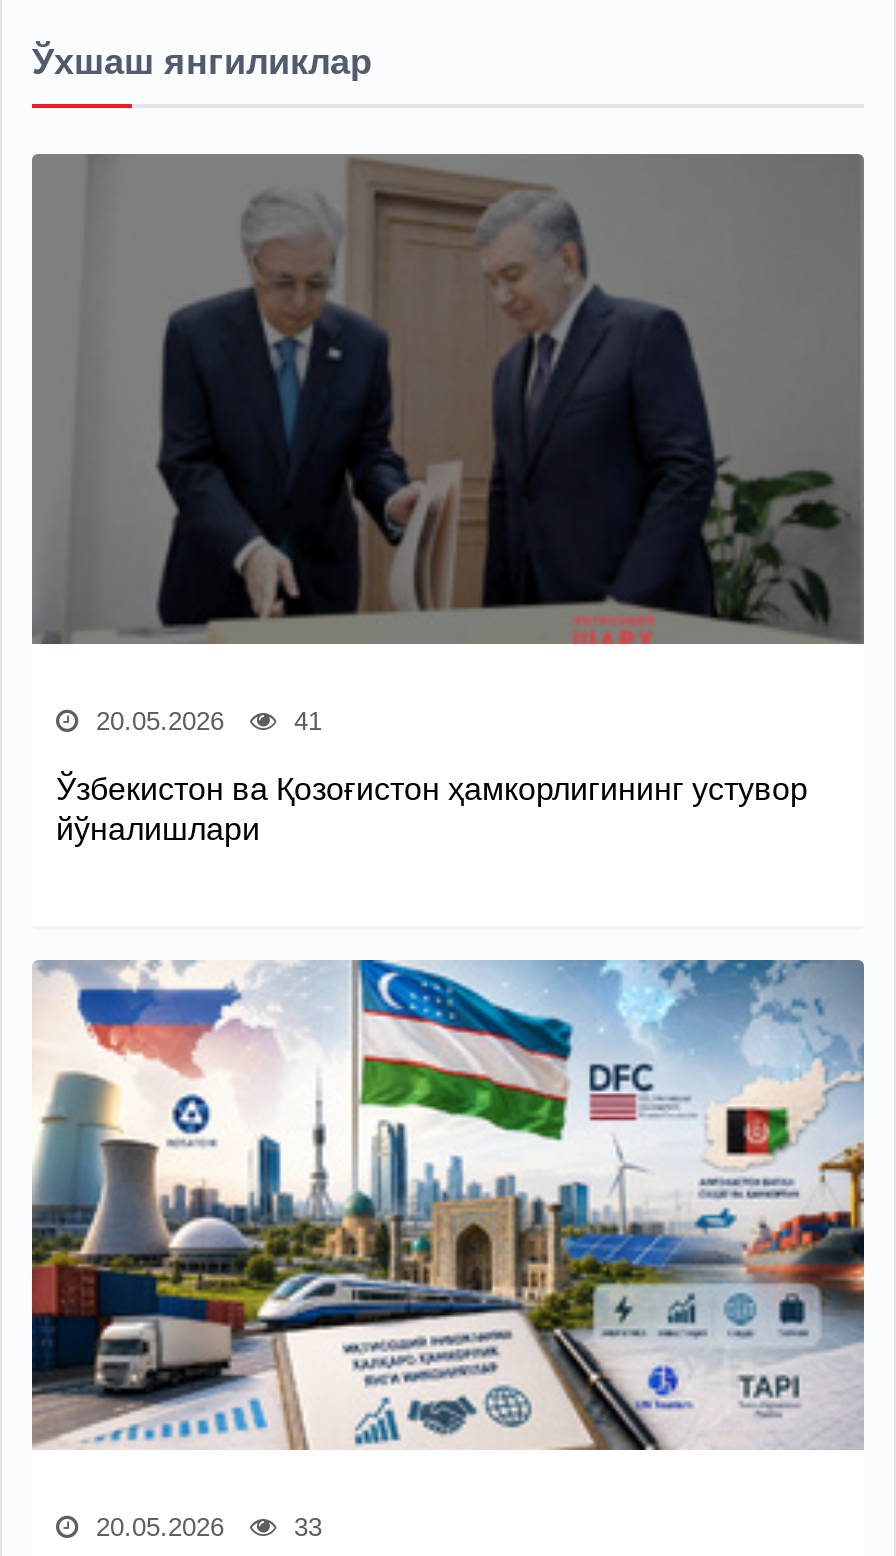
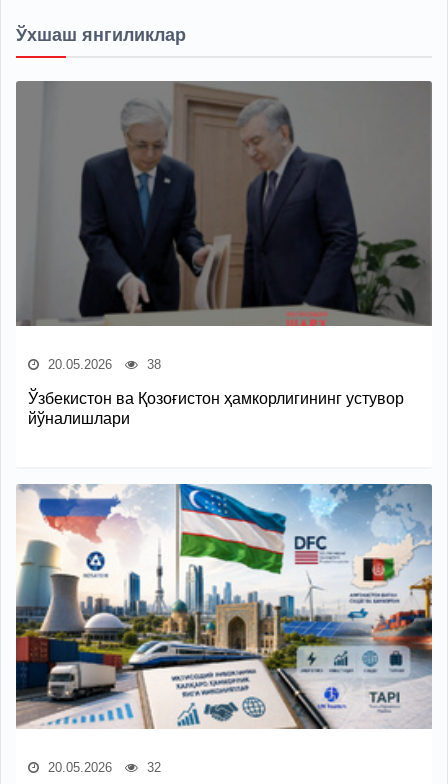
- 41
+ 38

- 33
+ 32
